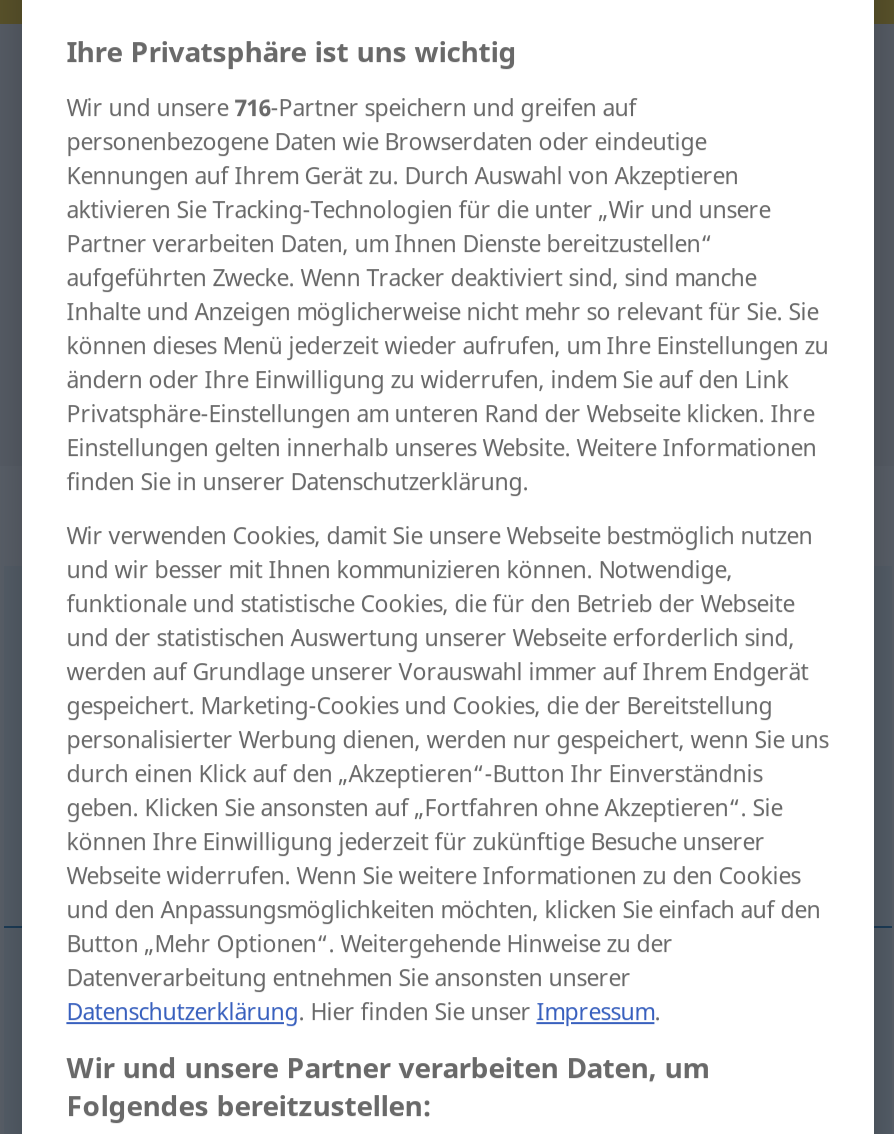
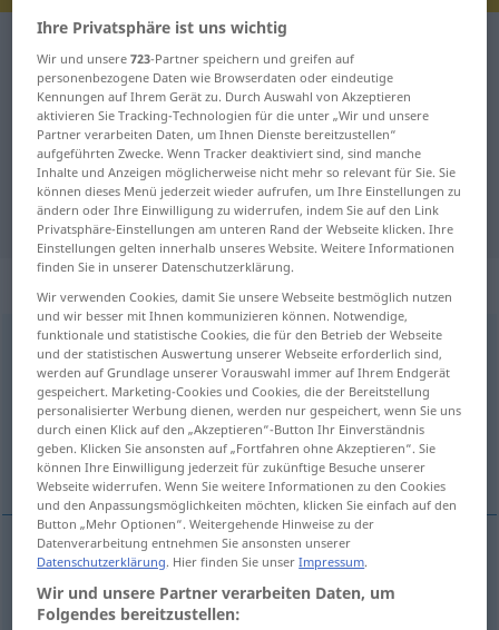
- Wir und unsere 716-Partner speichern und greifen auf
+ Wir und unsere 723-Partner speichern und greifen auf
